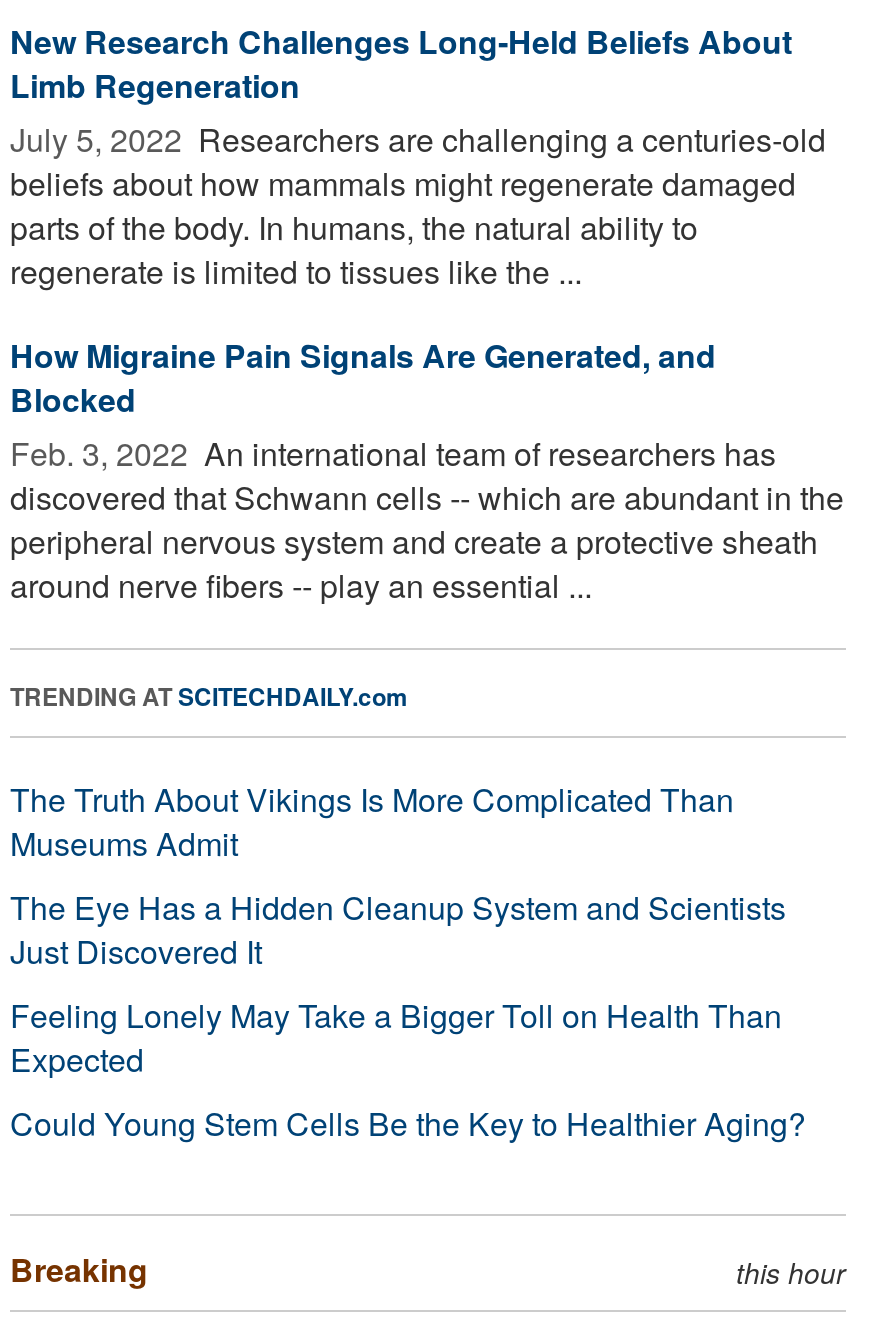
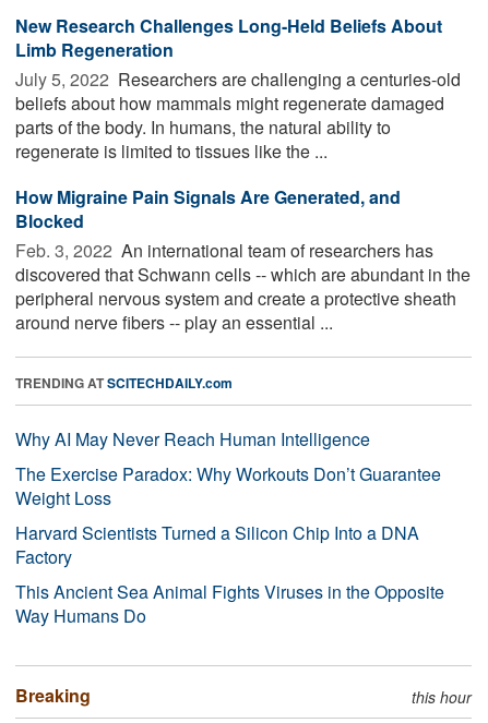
- The Truth About Vikings Is More Complicated Than
- Museums Admit
- The Eye Has a Hidden Cleanup System and Scientists
- Just Discovered It
- Feeling Lonely May Take a Bigger Toll on Health Than
- Expected
- Could Young Stem Cells Be the Key to Healthier Aging?
+ Why AI May Never Reach Human Intelligence
+ The Exercise Paradox: Why Workouts Don’t Guarantee
+ Weight Loss
+ Harvard Scientists Turned a Silicon Chip Into a DNA
+ Factory
+ This Ancient Sea Animal Fights Viruses in the Opposite
+ Way Humans Do
